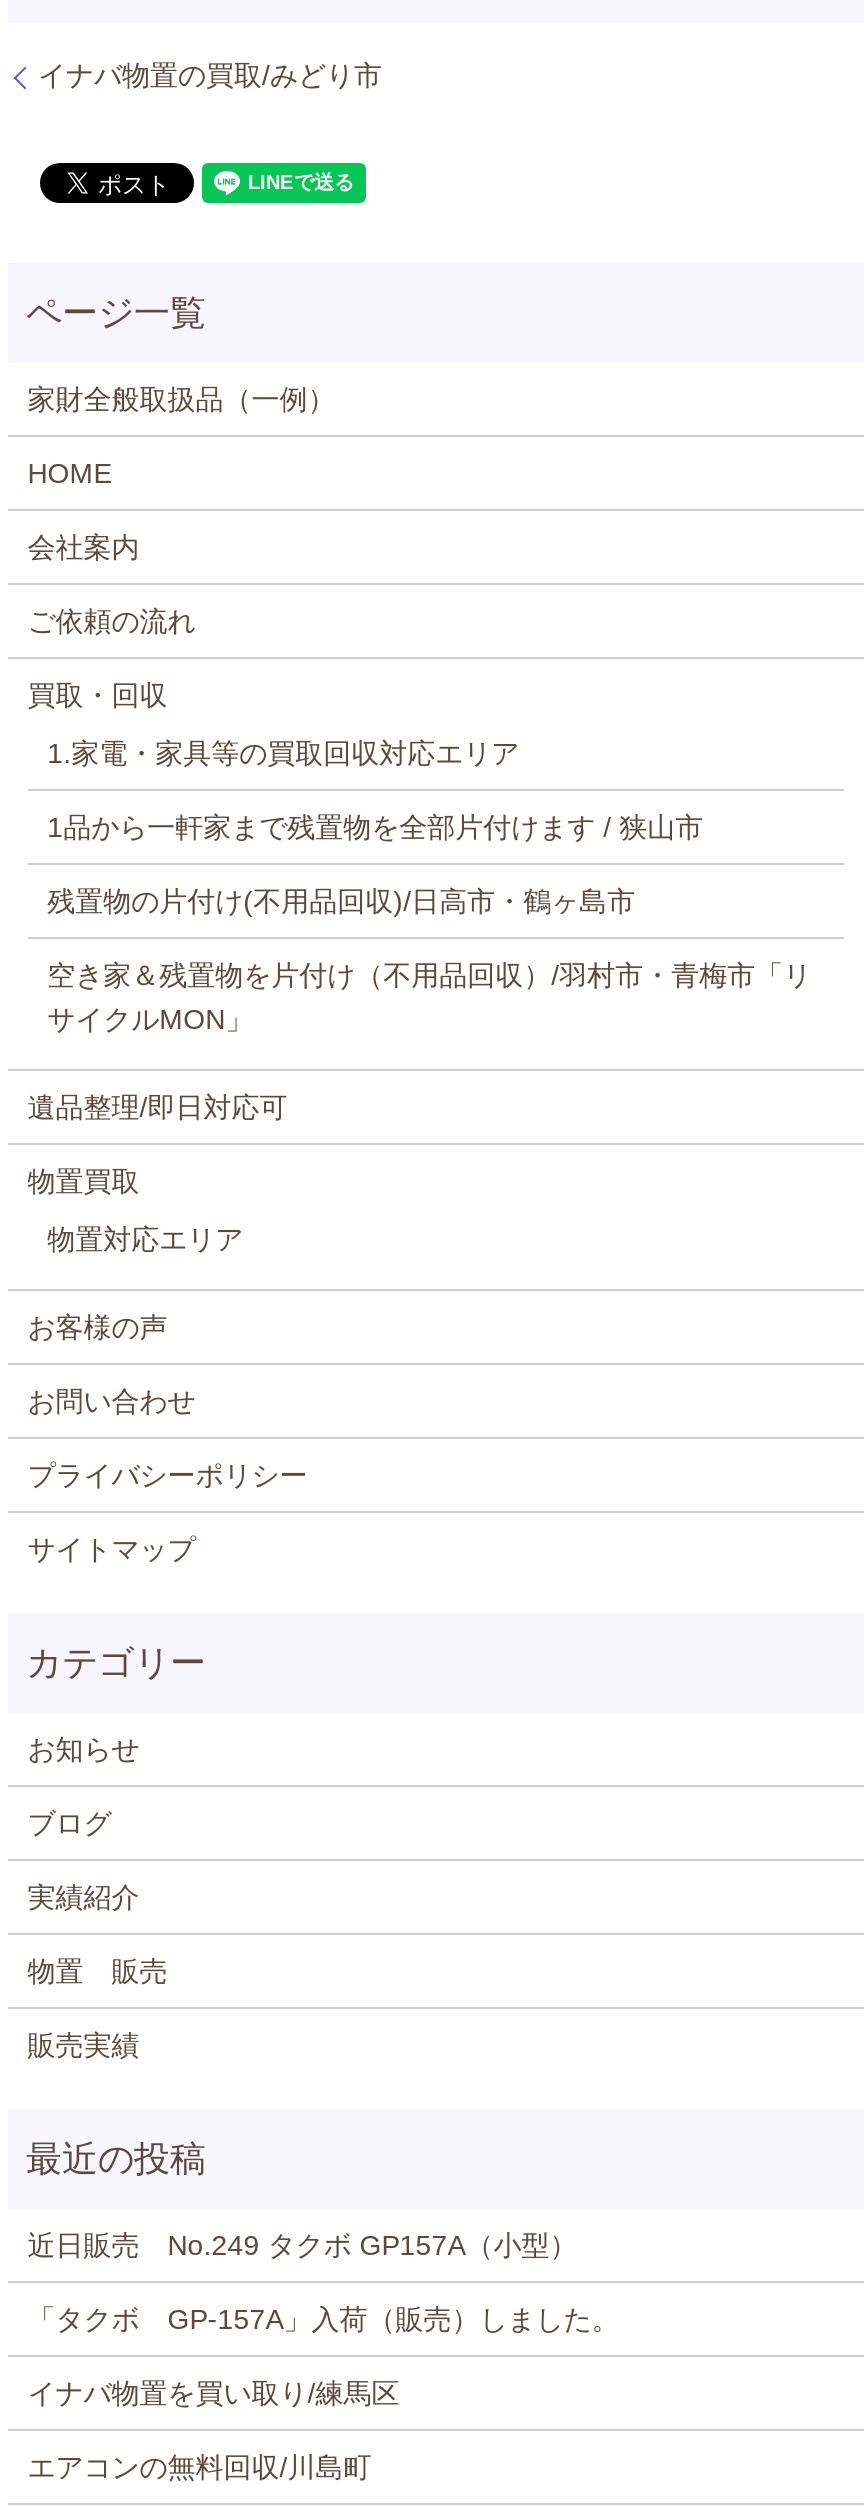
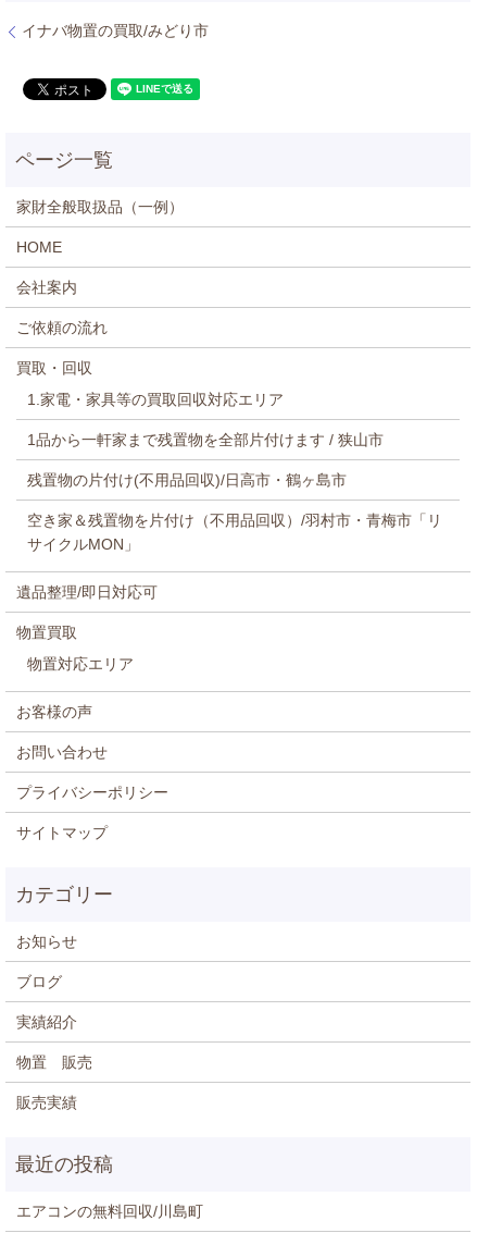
- 近日販売 No.249 タクボ GP157A（小型）
- 「タクボ GP-157A」入荷（販売）しました。
- イナバ物置を買い取り/練馬区
